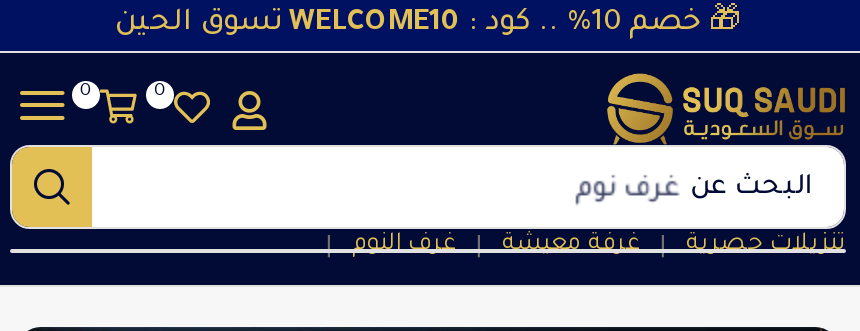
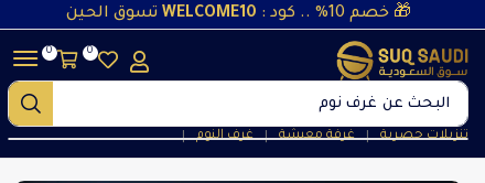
- البحث عن غرف طعام
+ البحث عن غرف نوم
